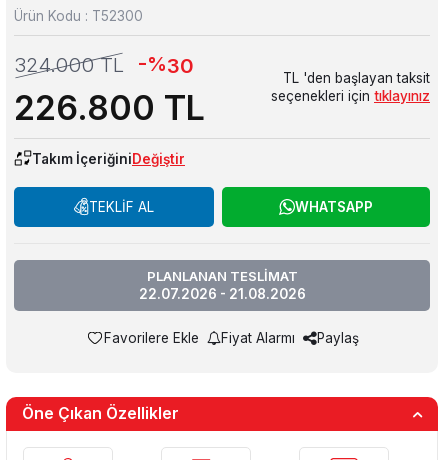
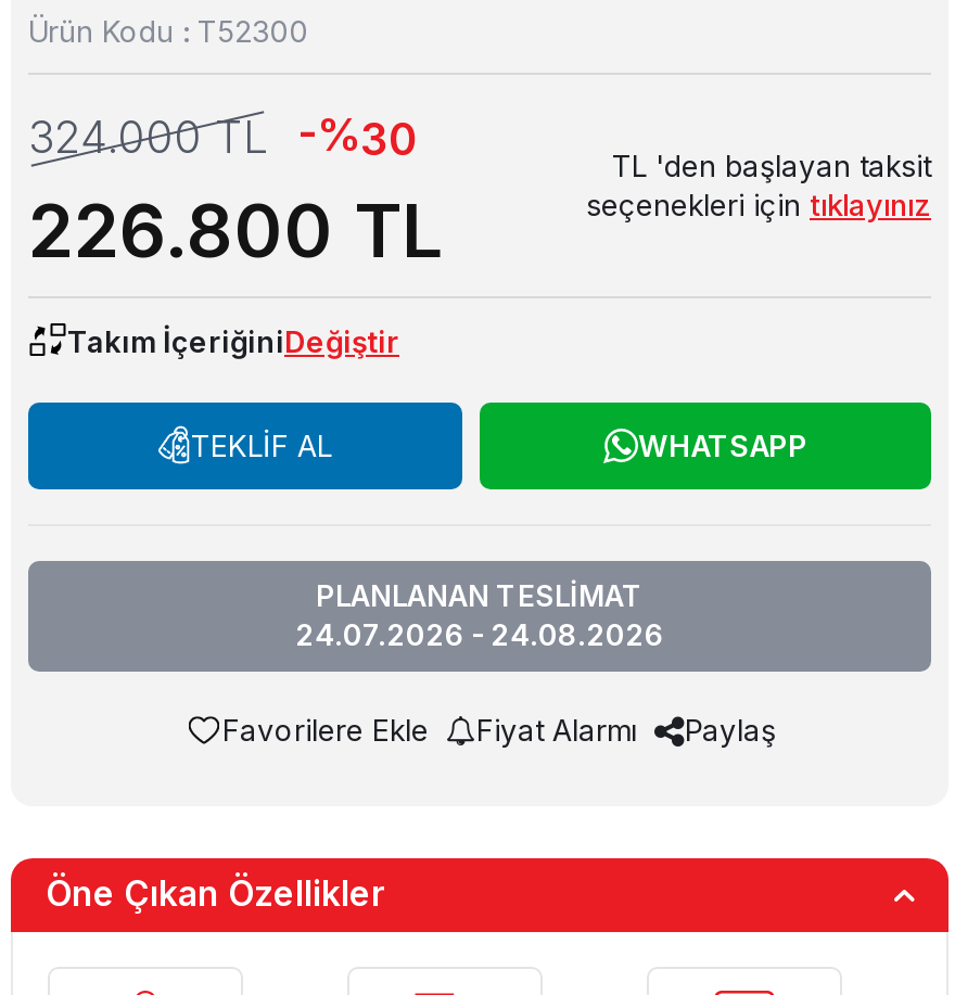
- 22.07.2026 - 21.08.2026
+ 24.07.2026 - 24.08.2026
